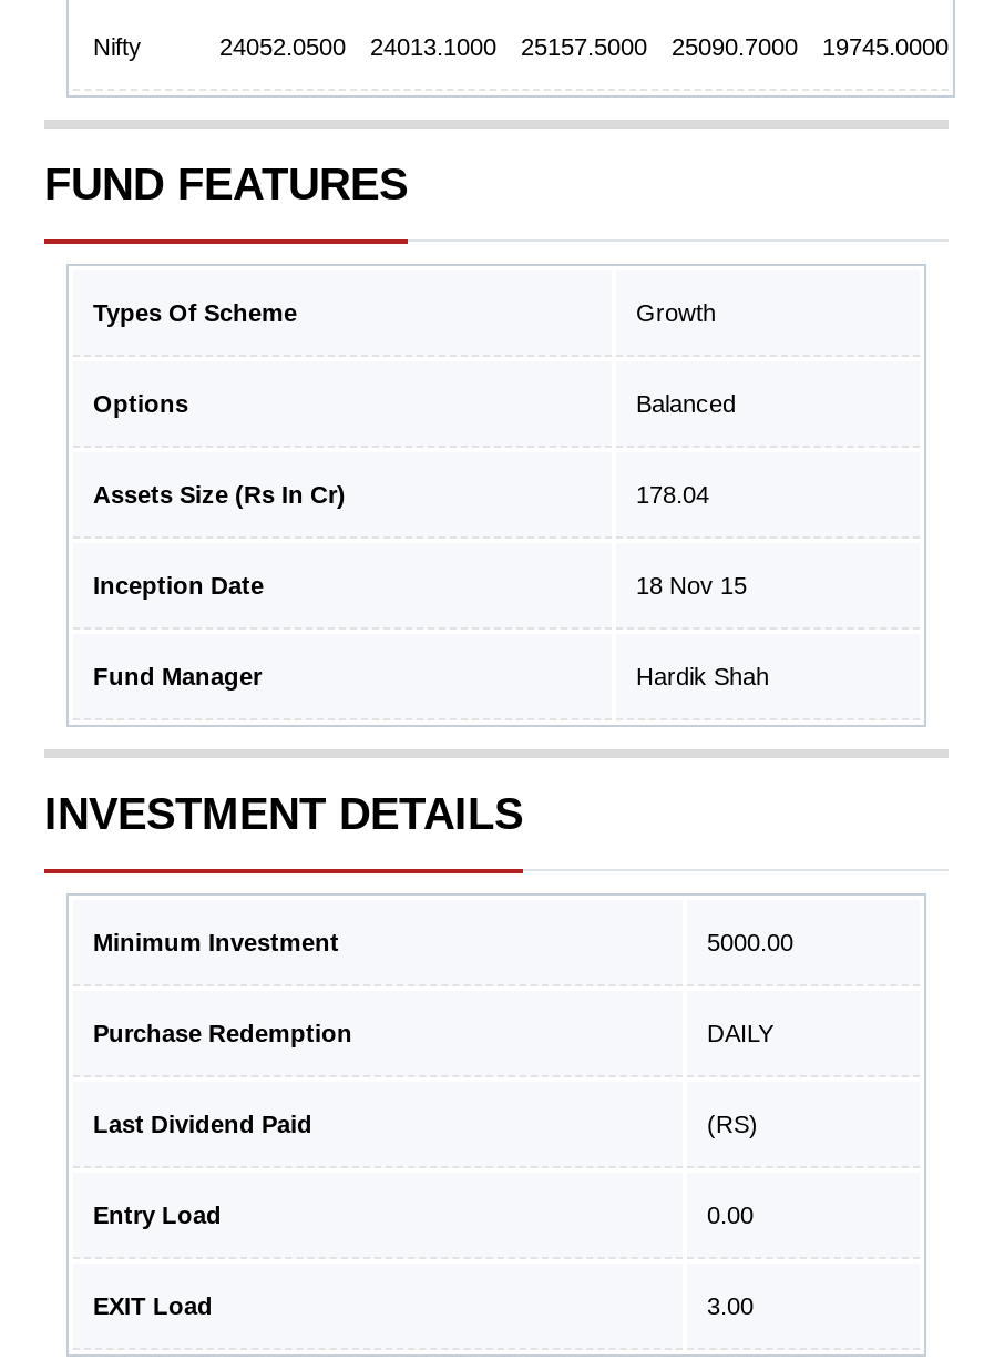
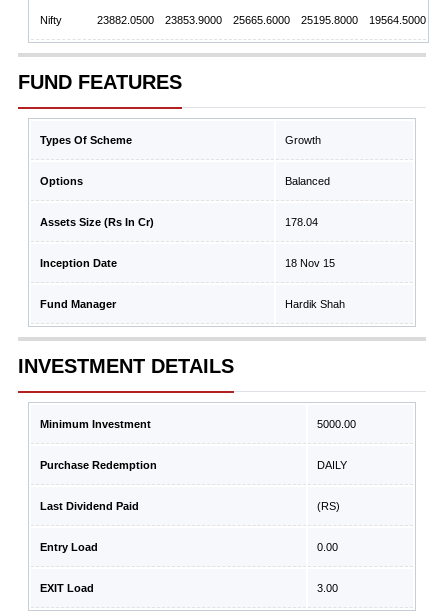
- 24052.0500
+ 23882.0500

- 24013.1000
+ 23853.9000

- 25157.5000
+ 25665.6000

- 25090.7000
+ 25195.8000

- 19745.0000
+ 19564.5000
